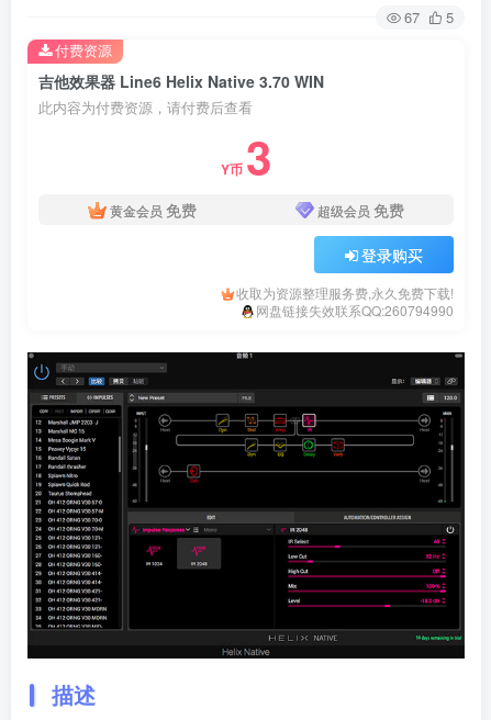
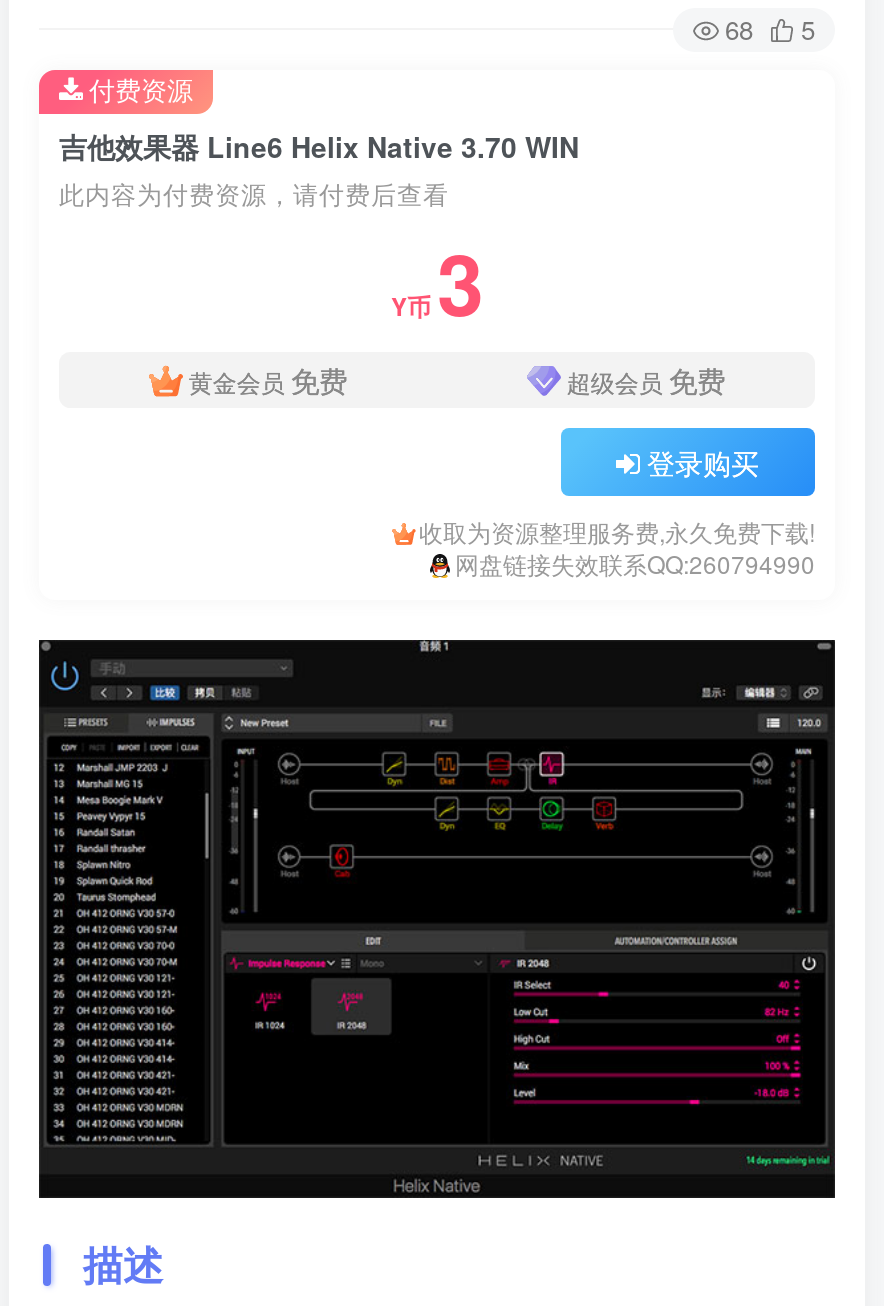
- 67 5
+ 68 5
